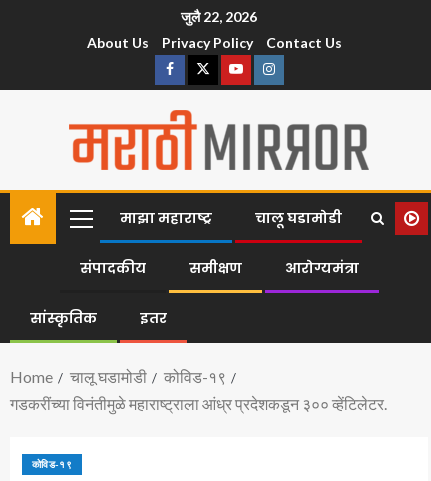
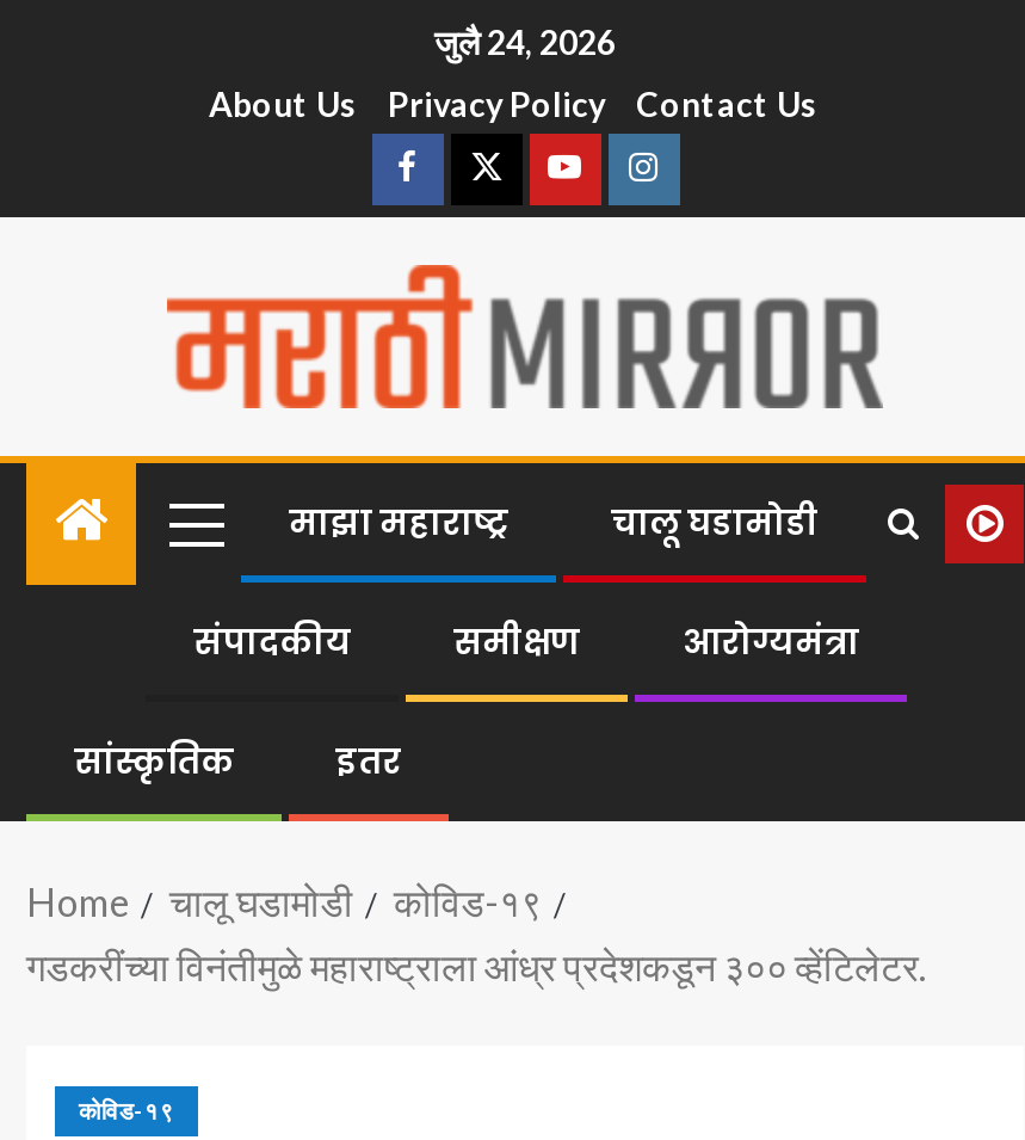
- जुलै 22, 2026
+ जुलै 24, 2026
